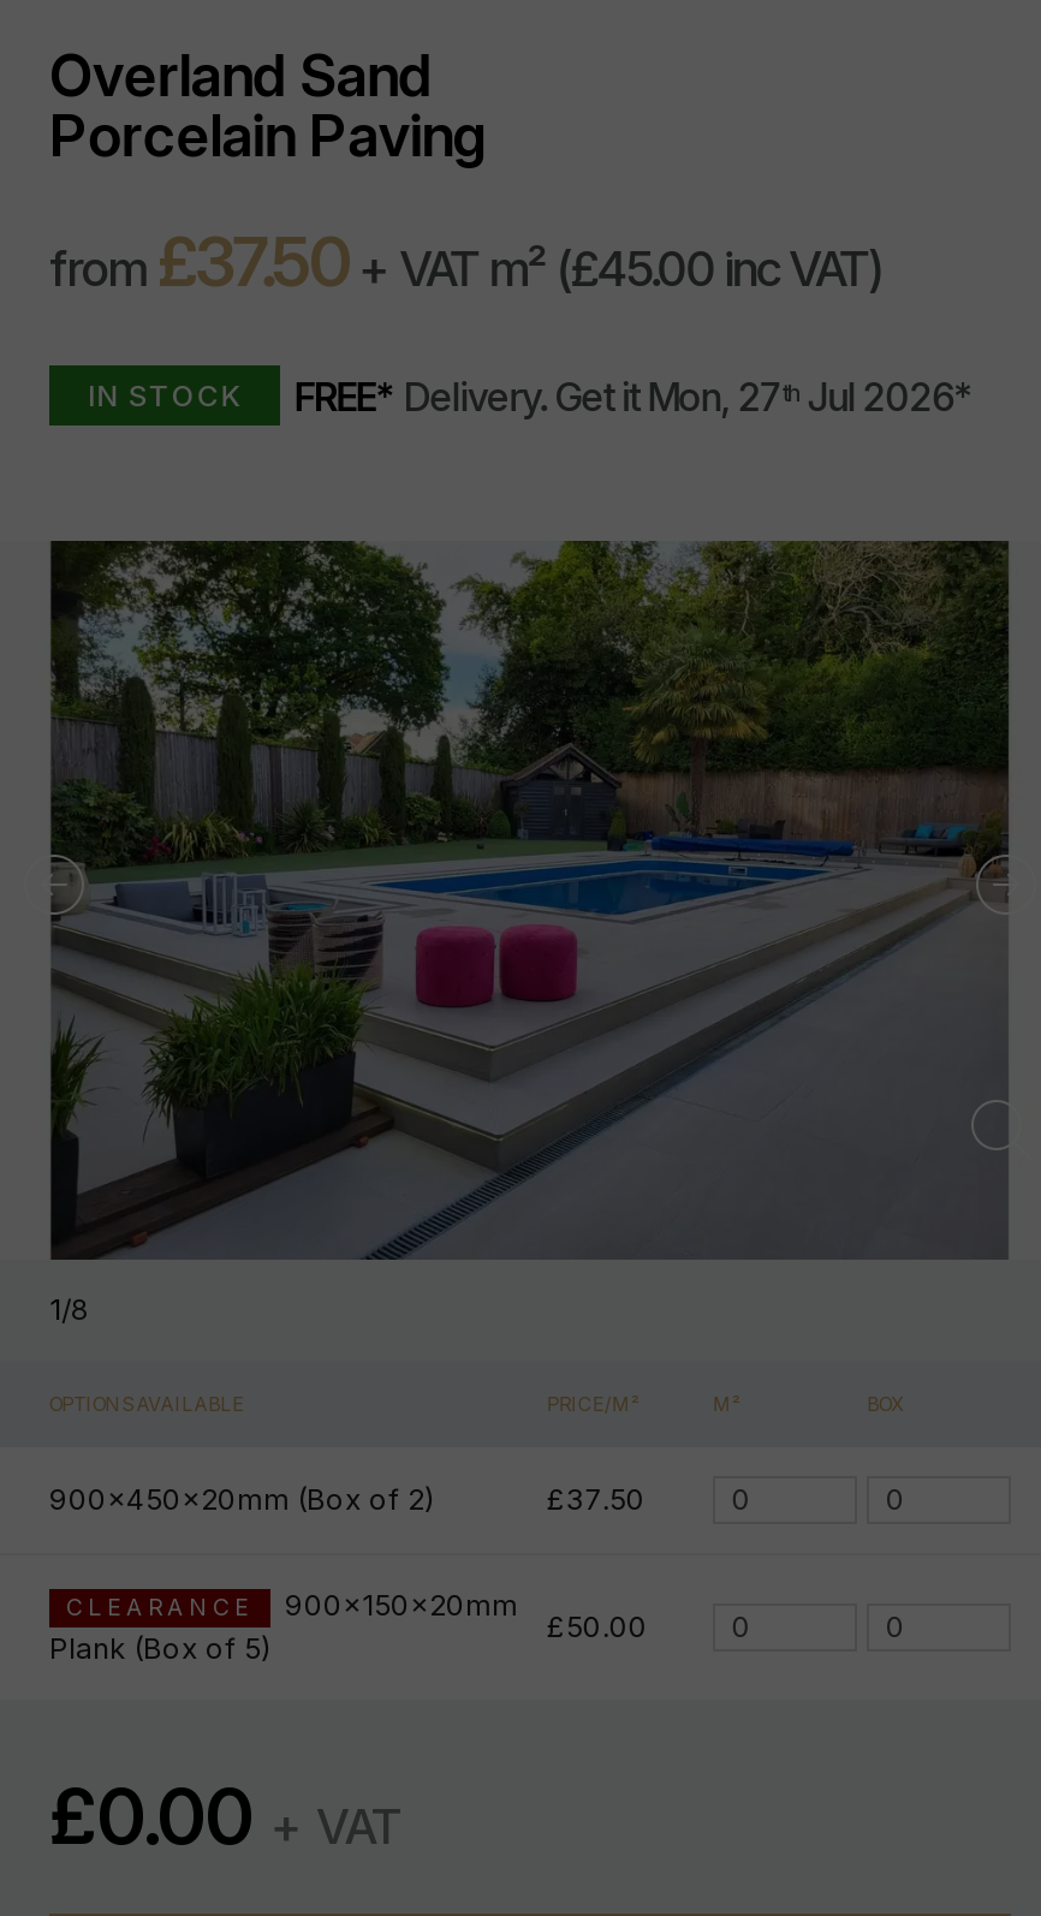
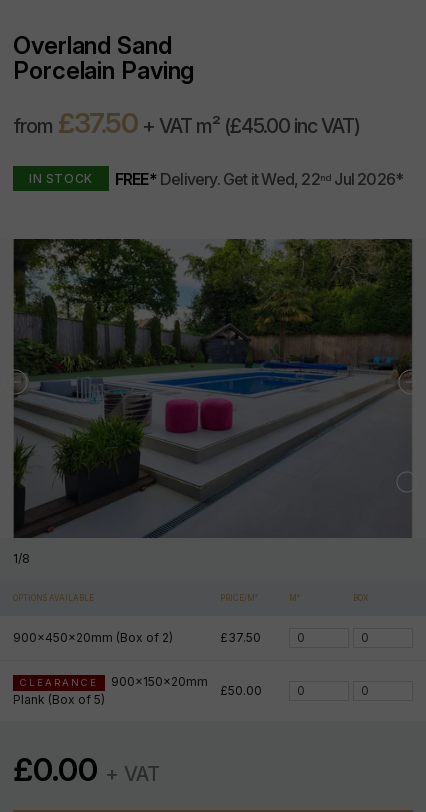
- FREE* Delivery. Get it Mon, 27th Jul 2026*
+ FREE* Delivery. Get it Wed, 22nd Jul 2026*
